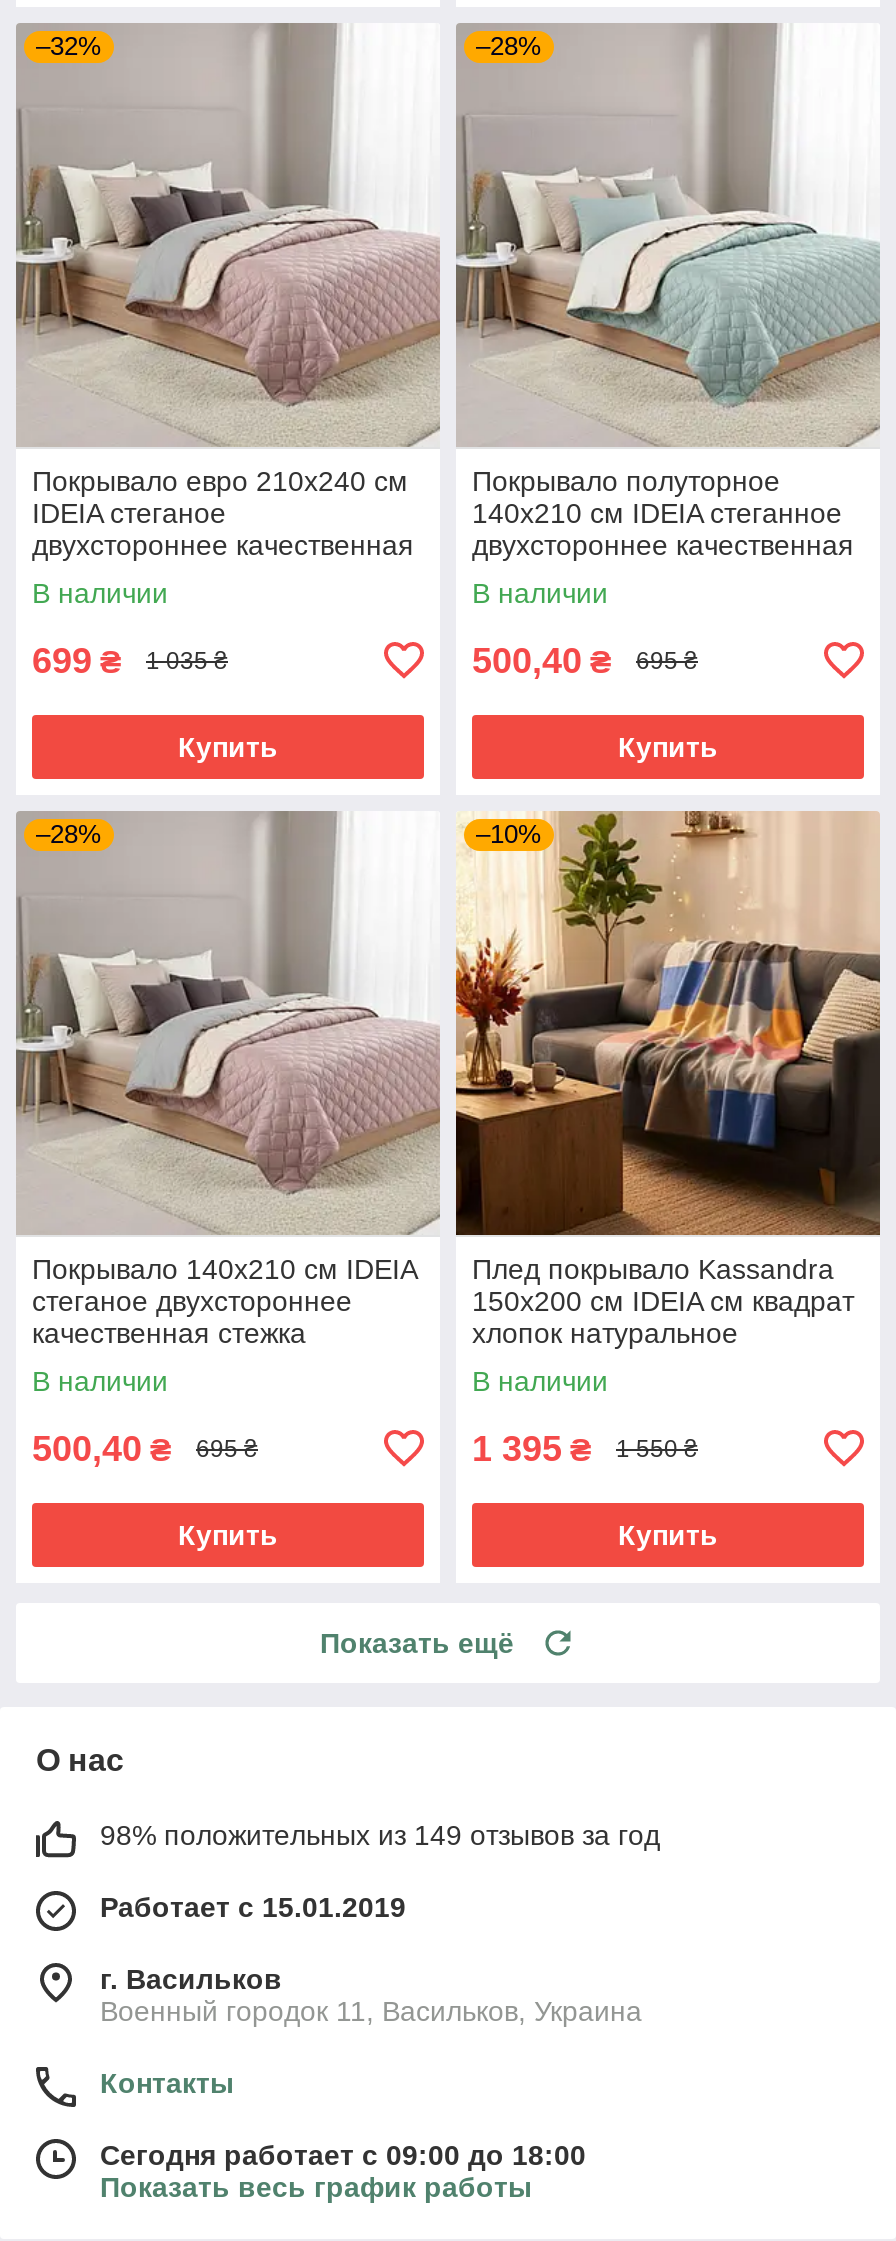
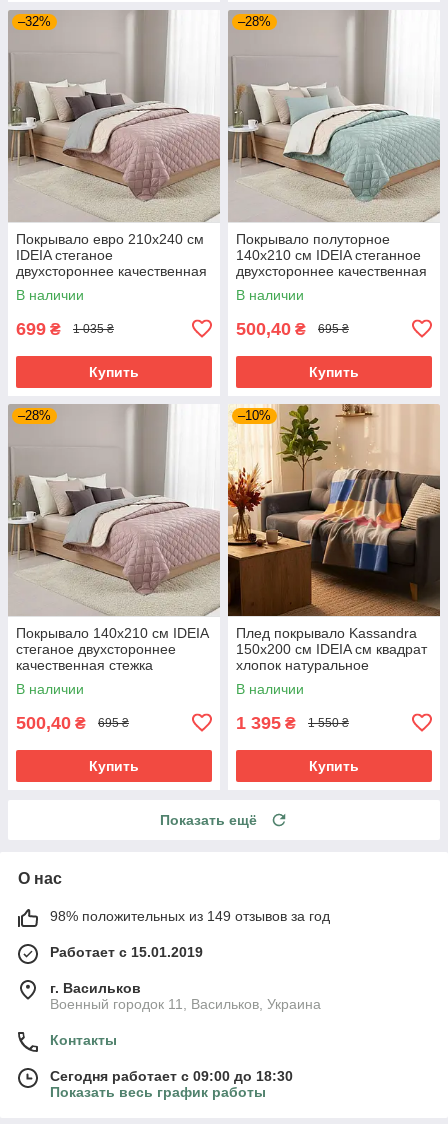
- Сегодня работает с 09:00 до 18:00
+ Сегодня работает с 09:00 до 18:30
